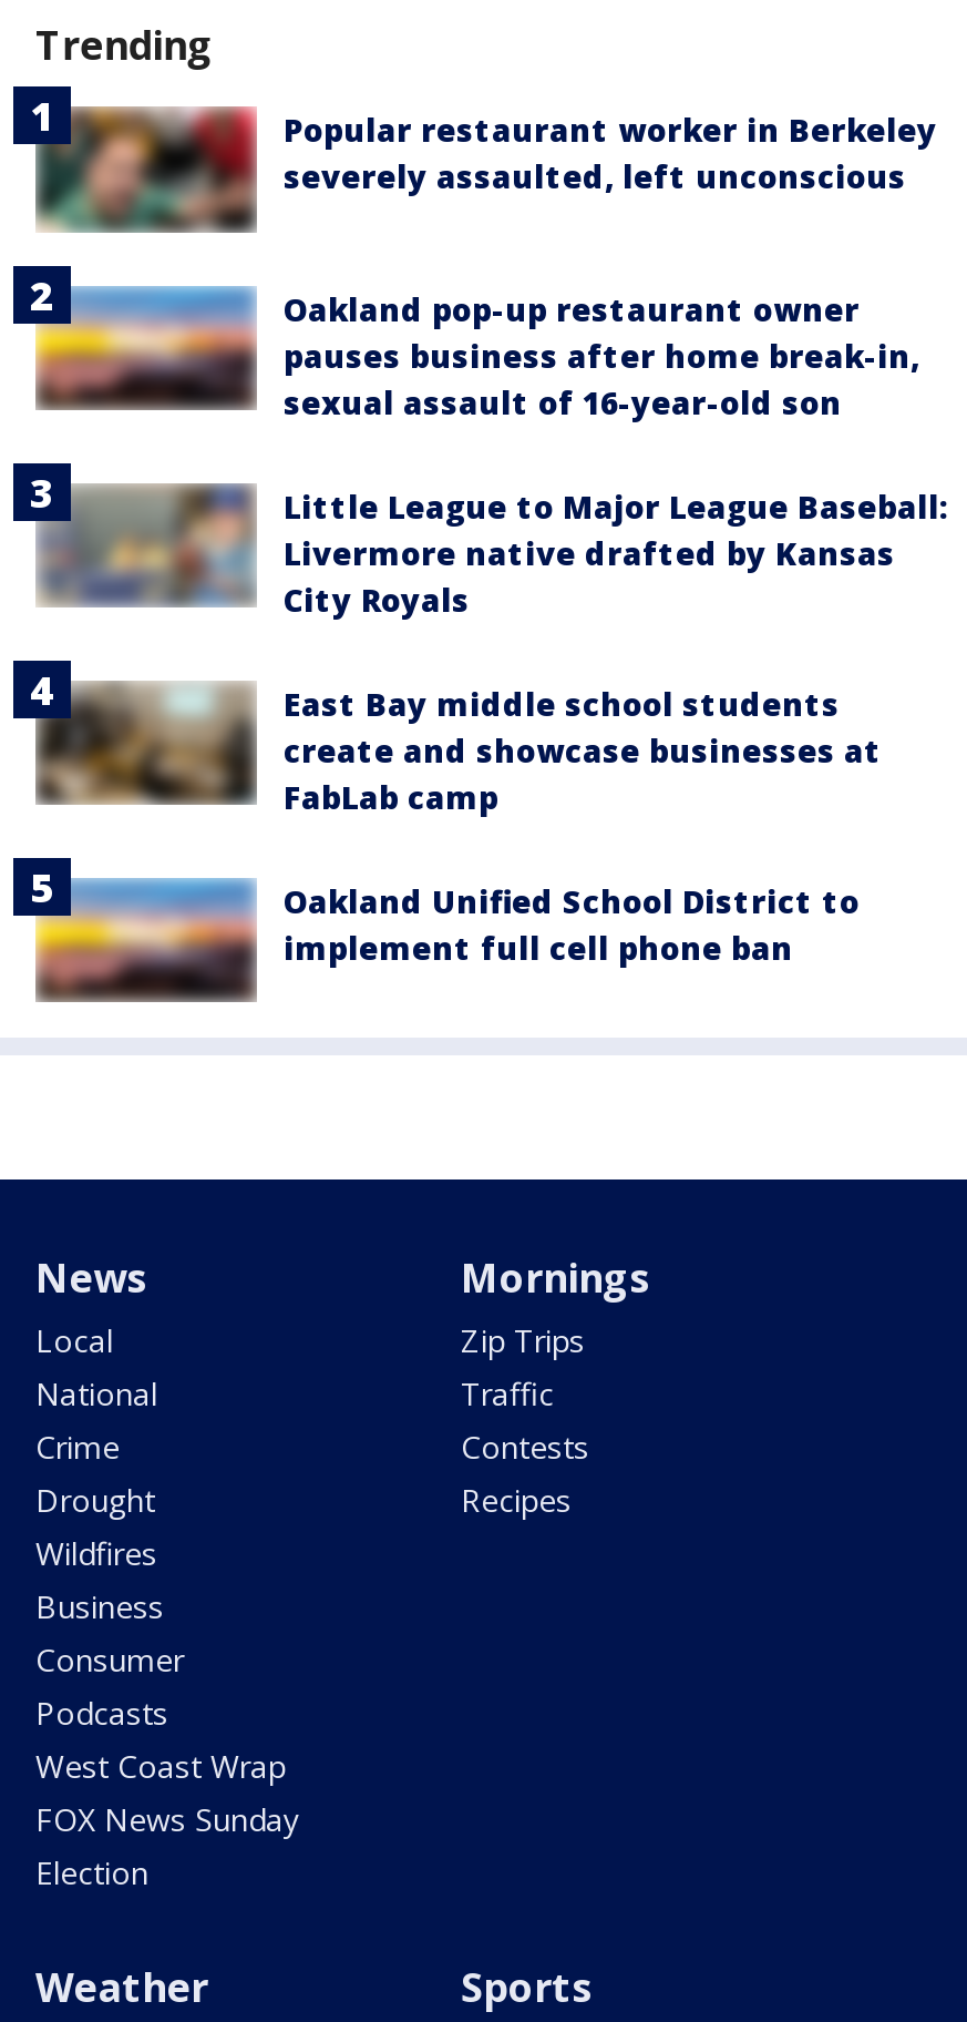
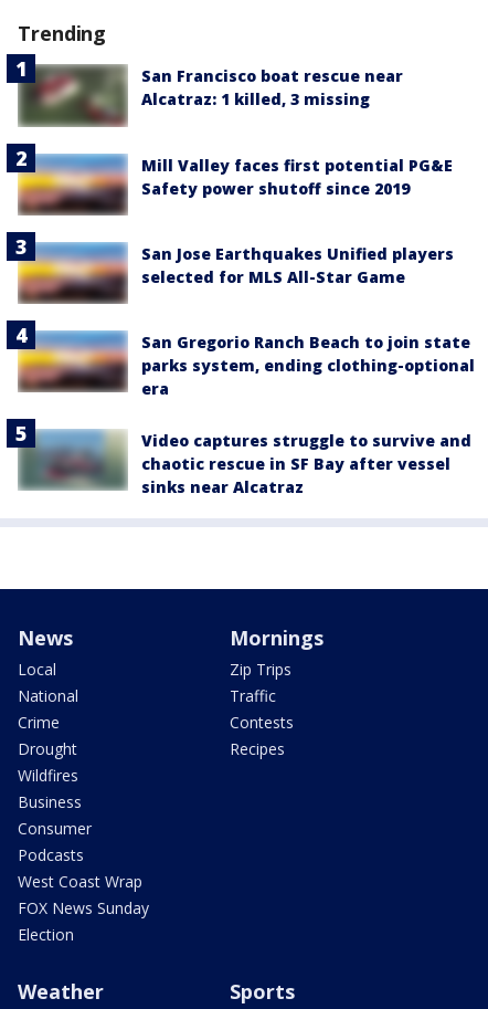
- [image]
- Popular restaurant worker in Berkeley
- severely assaulted, left unconscious
+ [image]
+ San Francisco boat rescue near
+ Alcatraz: 1 killed, 3 missing

- Oakland pop-up restaurant owner
- pauses business after home break-in,
- sexual assault of 16-year-old son
+ Mill Valley faces first potential PG&E
+ Safety power shutoff since 2019

- [image]
- Little League to Major League Baseball:
- Livermore native drafted by Kansas
- City Royals
+ [image]
+ San Jose Earthquakes Unified players
+ selected for MLS All-Star Game

- [image]
- East Bay middle school students
- create and showcase businesses at
- FabLab camp
+ [image]
+ San Gregorio Ranch Beach to join state
+ parks system, ending clothing-optional
+ era

- [image]
- Oakland Unified School District to
- implement full cell phone ban
+ [image]
+ Video captures struggle to survive and
+ chaotic rescue in SF Bay after vessel
+ sinks near Alcatraz
